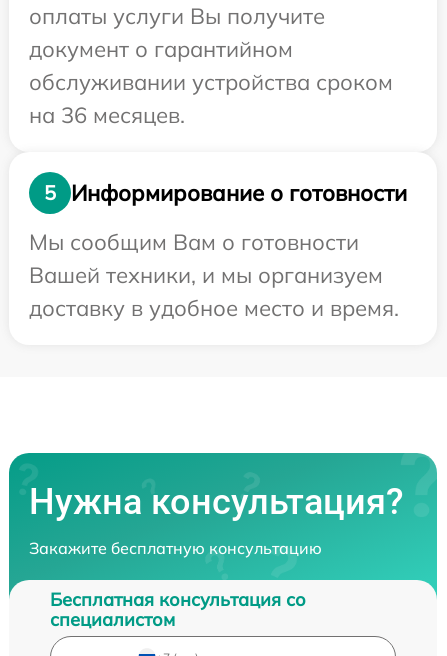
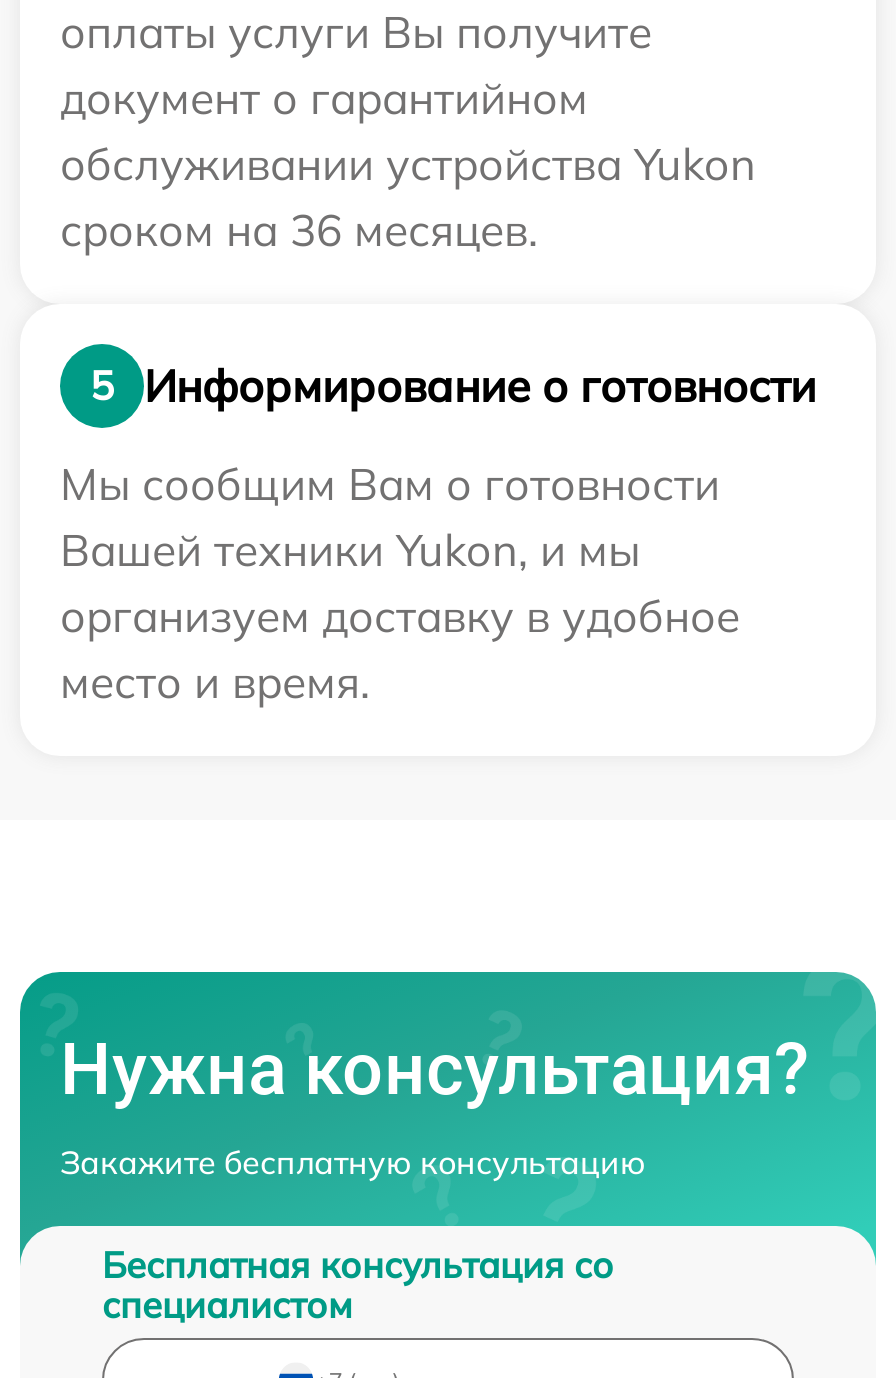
- обслуживании устройства сроком
- на 36 месяцев.
+ обслуживании устройства Yukon
+ сроком на 36 месяцев.

- Вашей техники, и мы организуем
- доставку в удобное место и время.
+ Вашей техники Yukon, и мы
+ организуем доставку в удобное
+ место и время.
